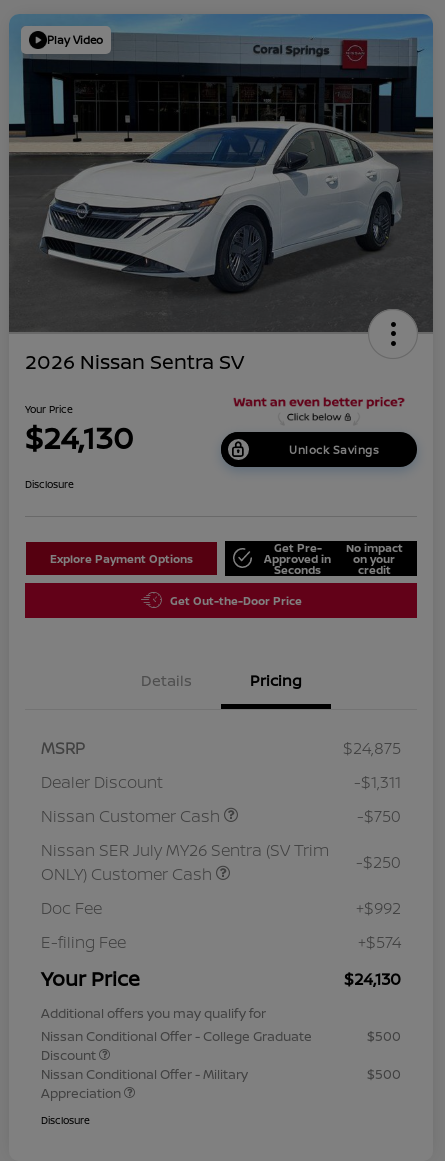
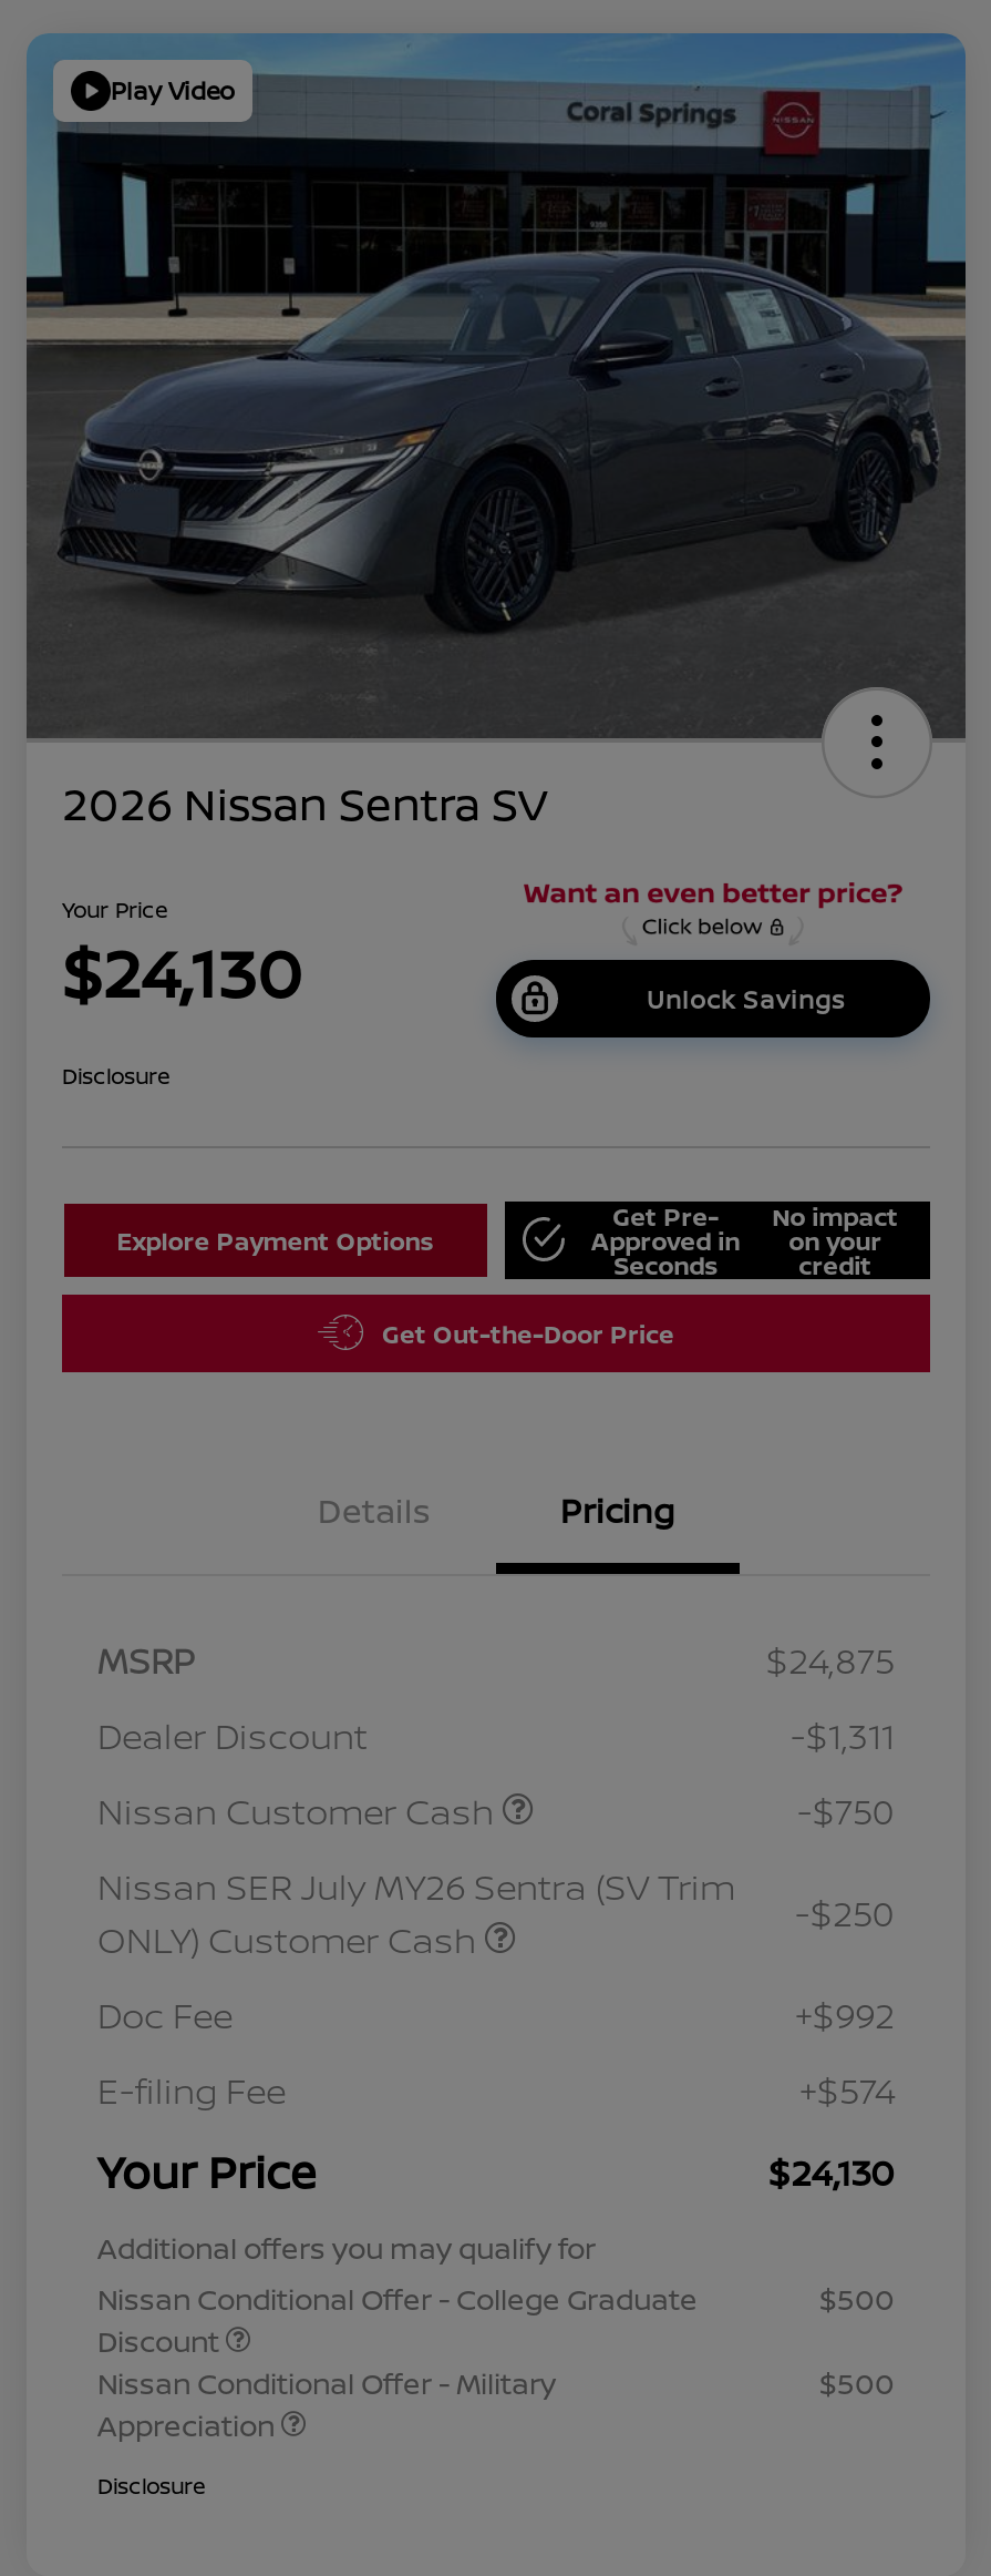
- [image]
+ [image]
